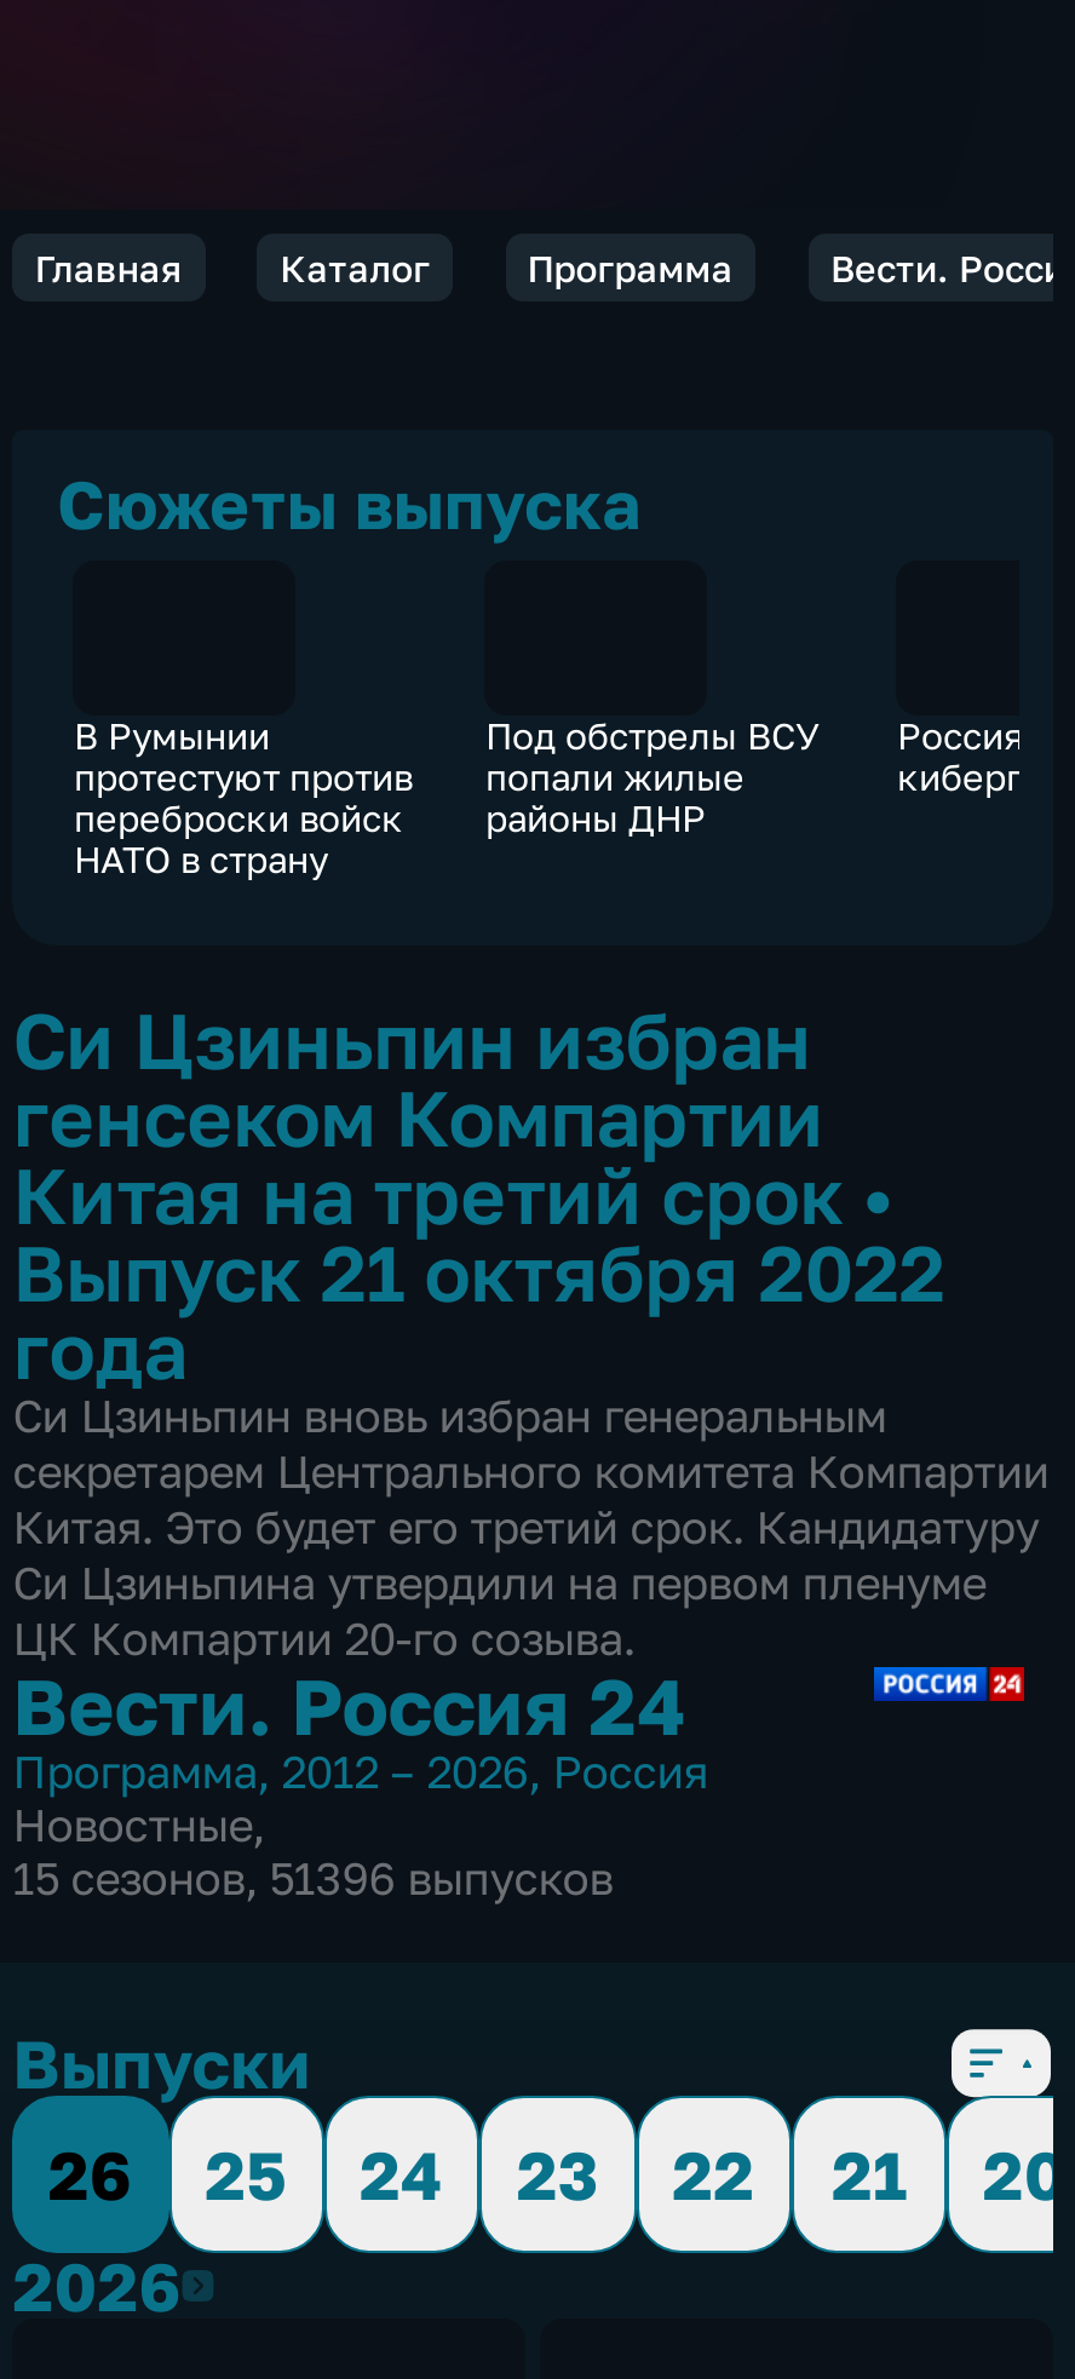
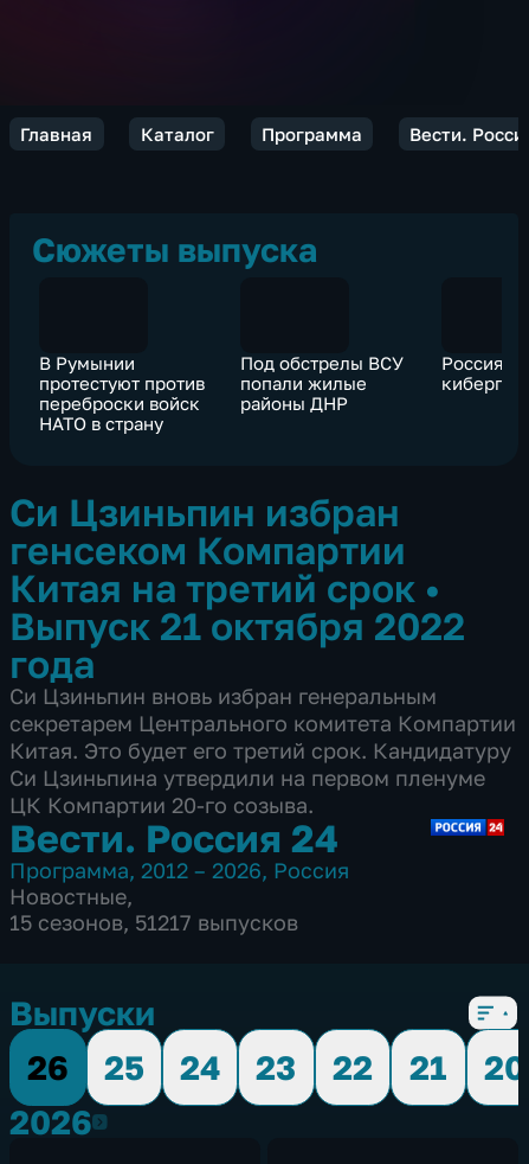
- 15 сезонов, 51396 выпусков
+ 15 сезонов, 51217 выпусков
